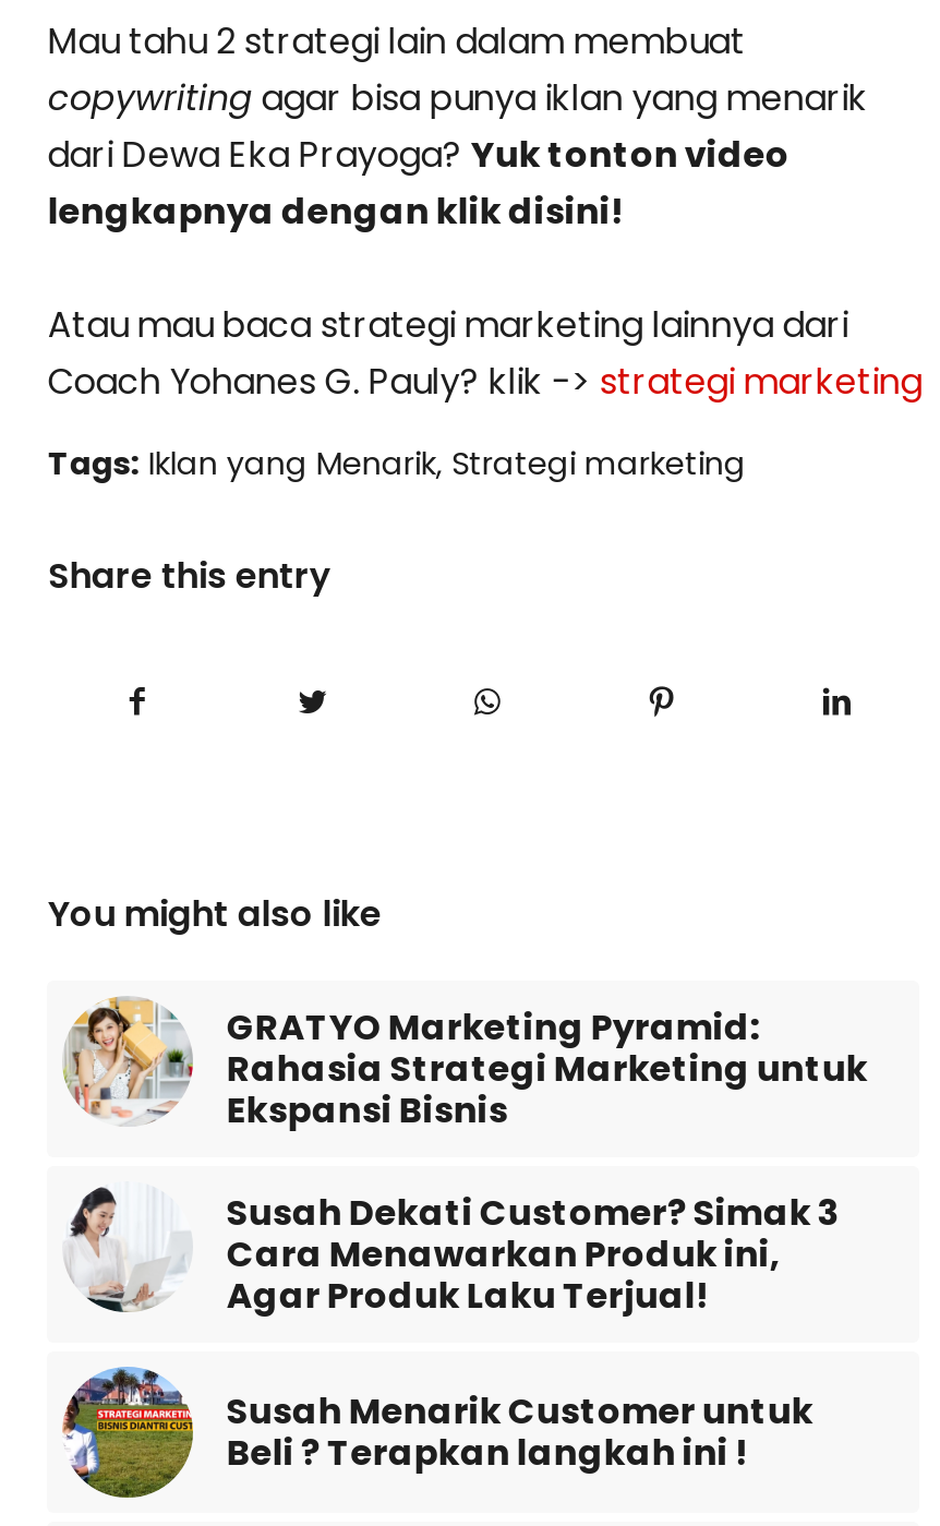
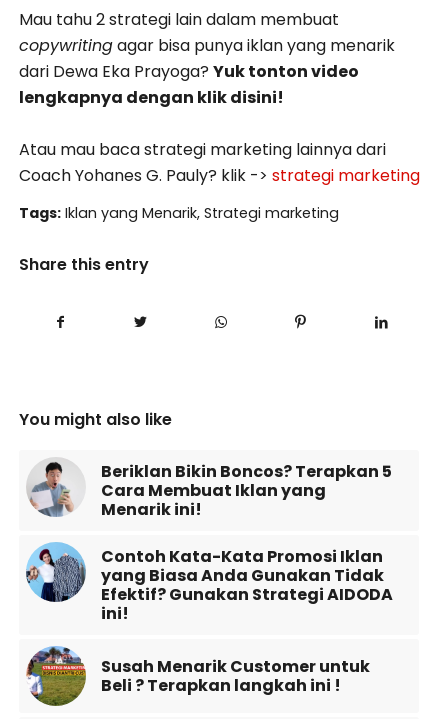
- [image]
- GRATYO Marketing Pyramid:
- Rahasia Strategi Marketing untuk
- Ekspansi Bisnis
+ [image]
+ Beriklan Bikin Boncos? Terapkan 5
+ Cara Membuat Iklan yang
+ Menarik ini!

- [image]
- Susah Dekati Customer? Simak 3
- Cara Menawarkan Produk ini,
- Agar Produk Laku Terjual!
+ [image]
+ Contoh Kata-Kata Promosi Iklan
+ yang Biasa Anda Gunakan Tidak
+ Efektif? Gunakan Strategi AIDODA
+ ini!
